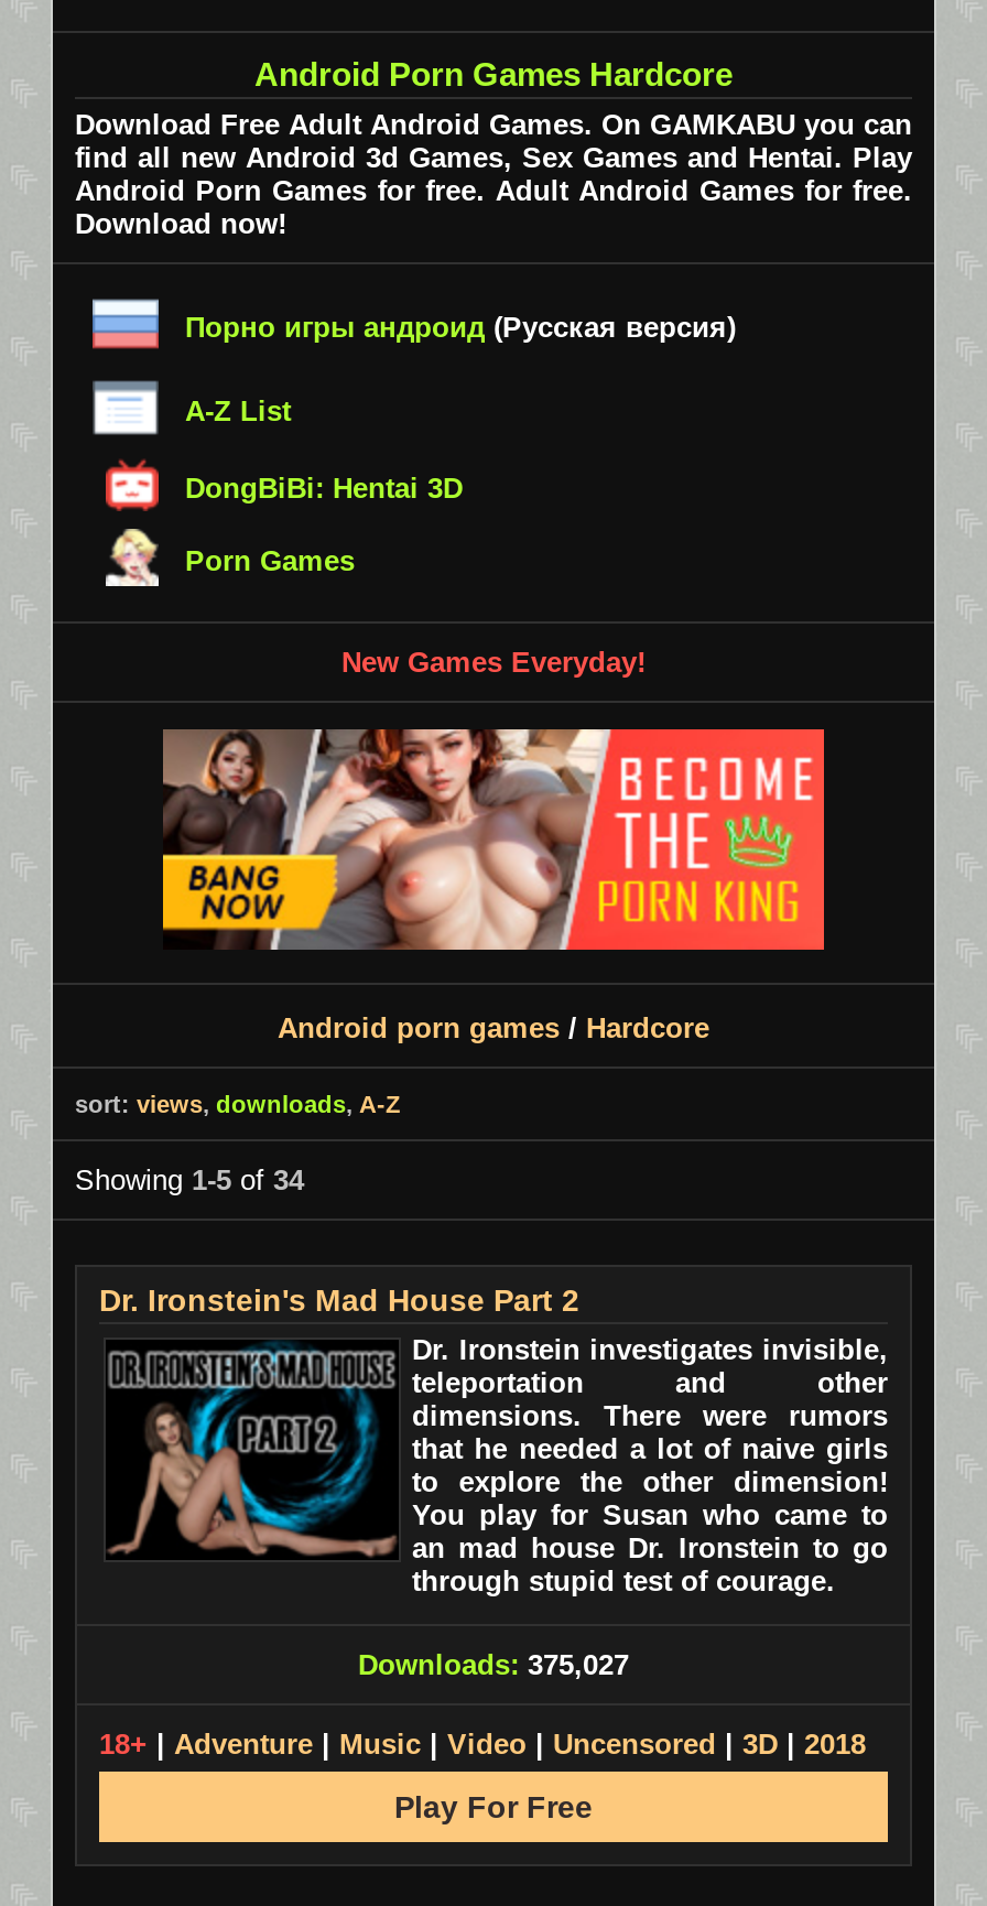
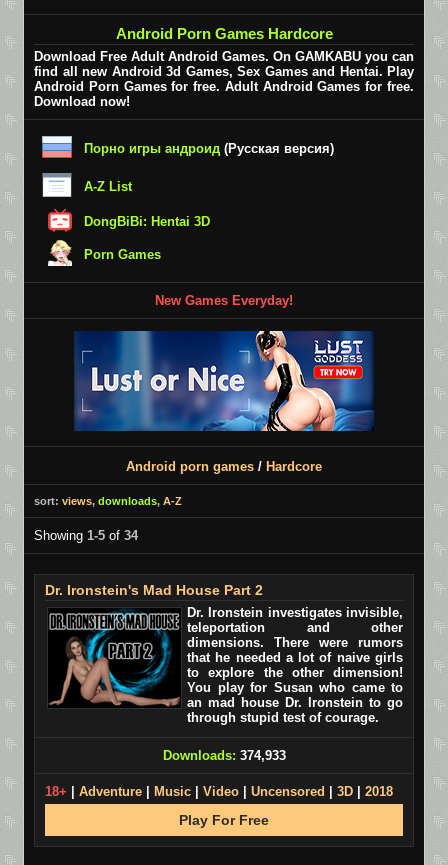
- [image]
+ [image]

- Downloads: 375,027
+ Downloads: 374,933
